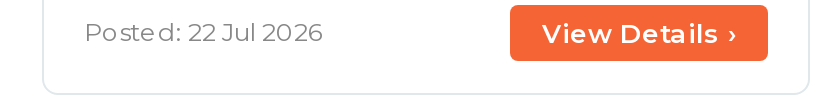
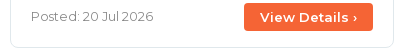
- Posted: 22 Jul 2026
+ Posted: 20 Jul 2026
